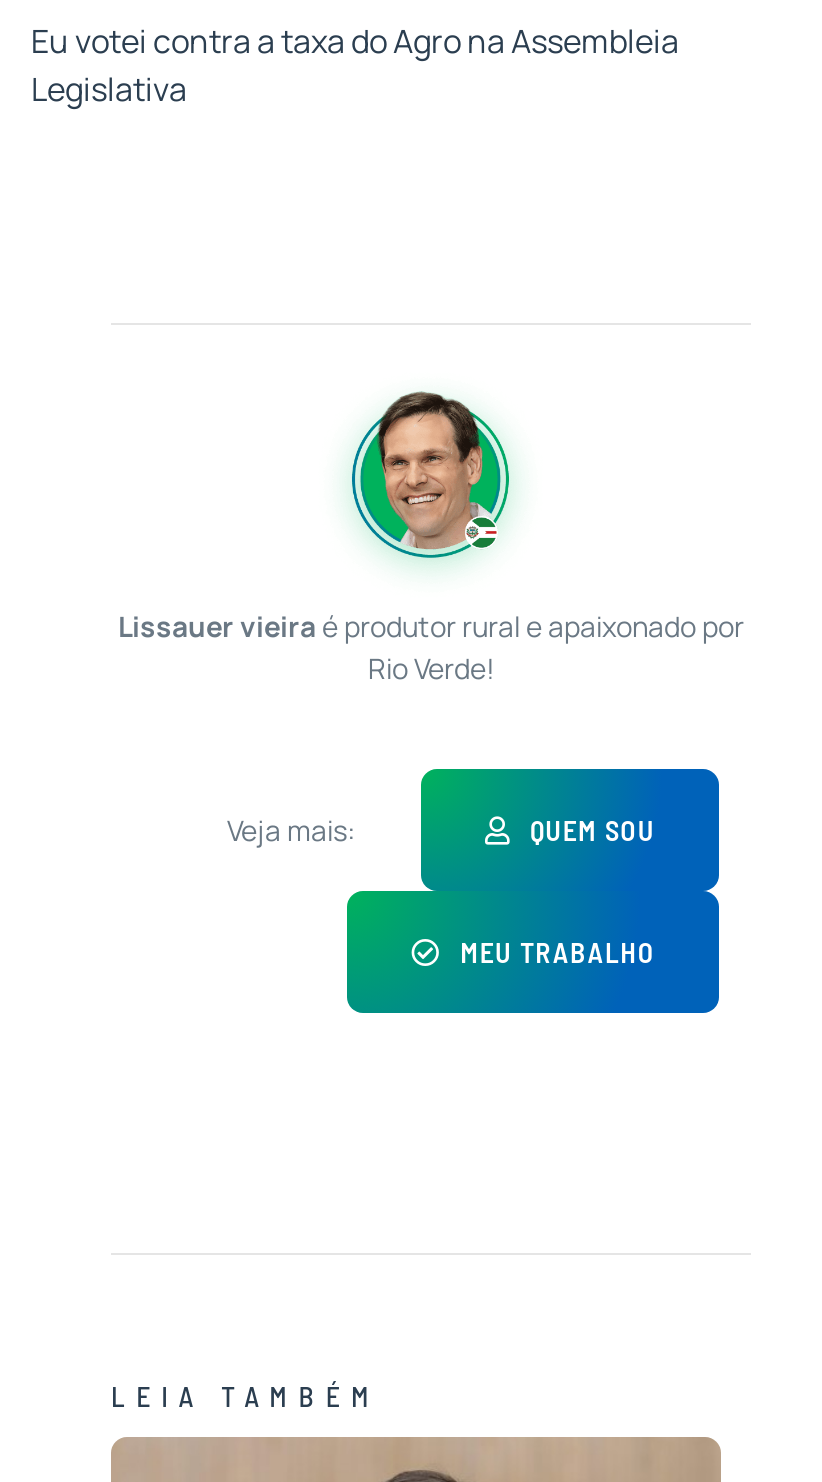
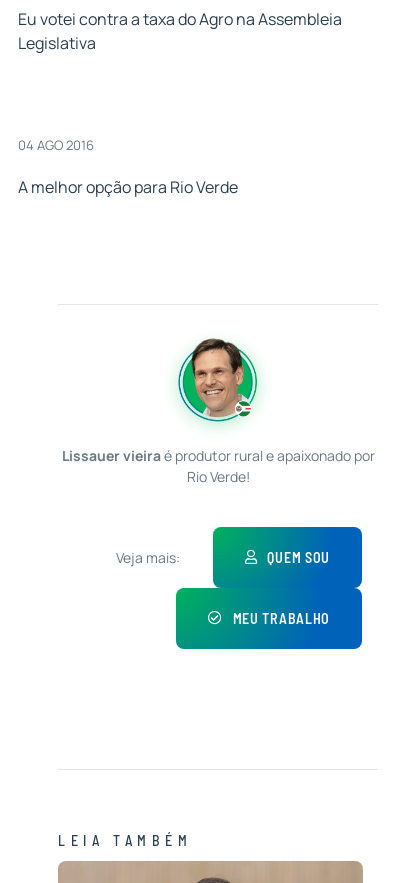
+ 04 AGO 2016
+ A melhor opção para Rio Verde
